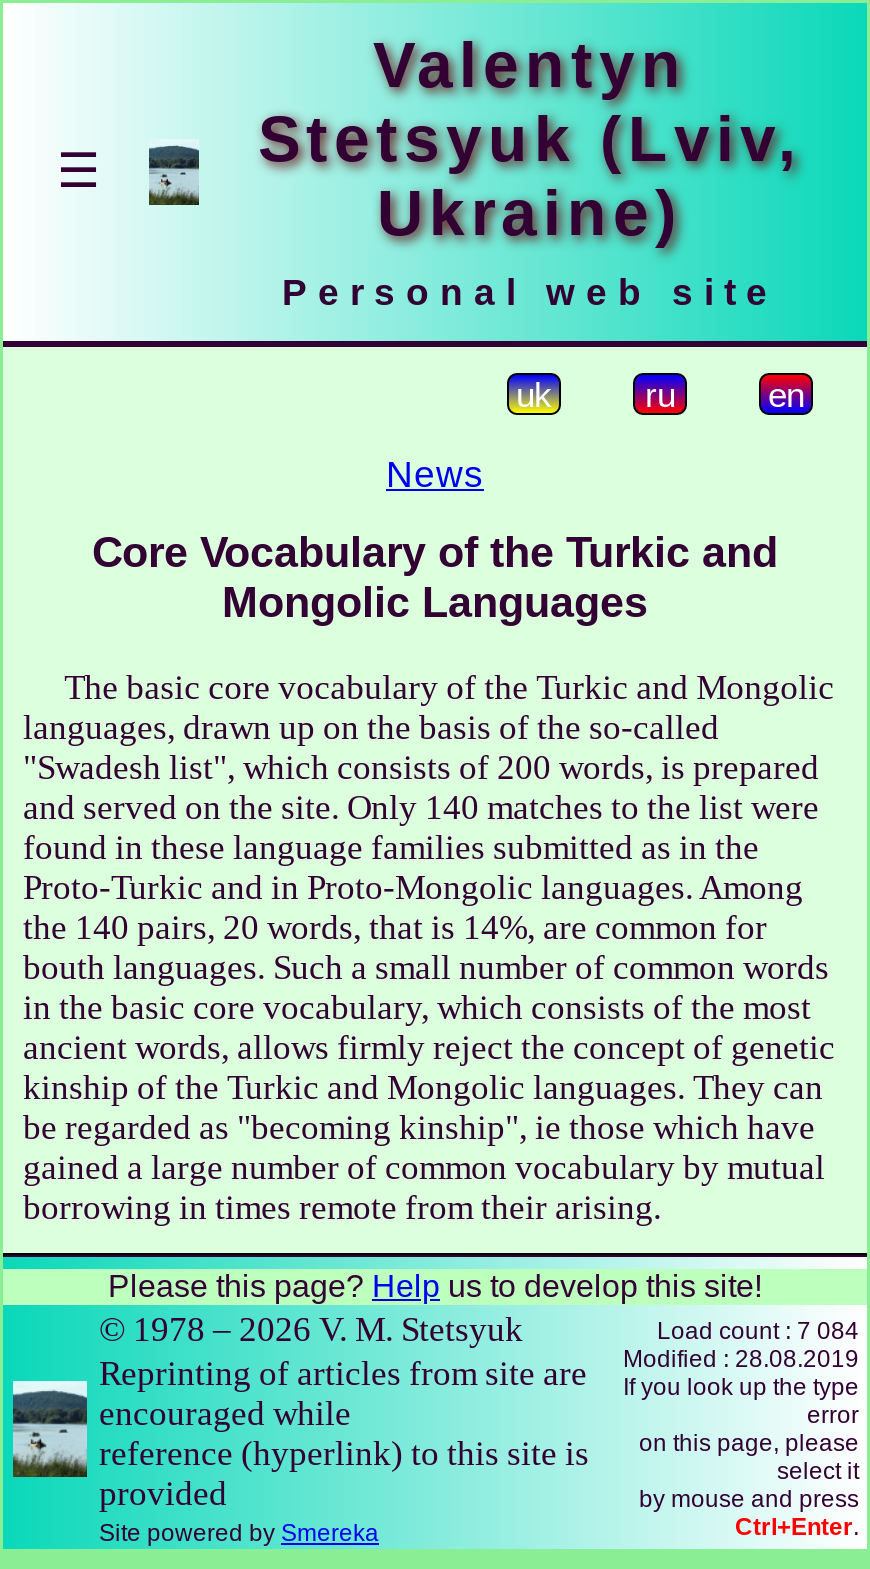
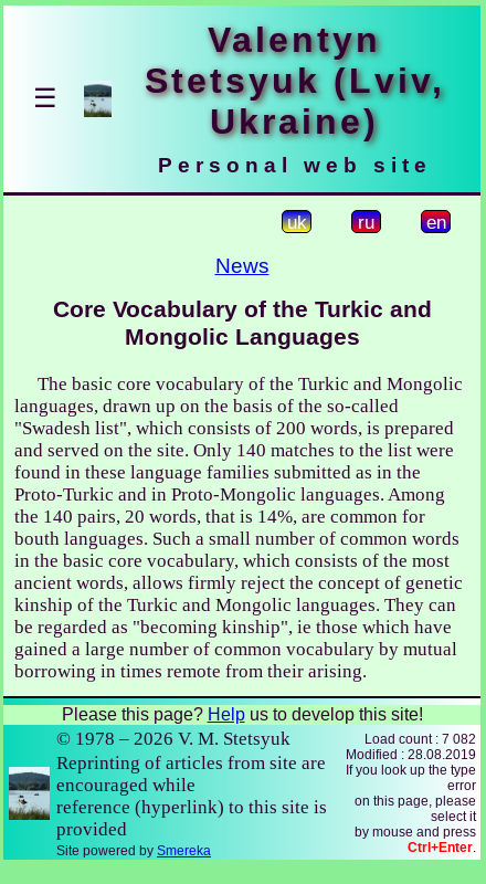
- Load count : 7 084
+ Load count : 7 082
